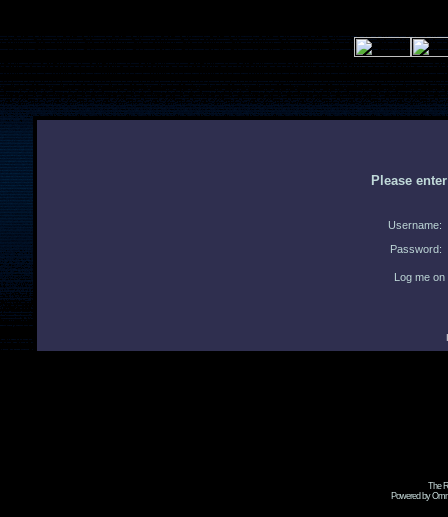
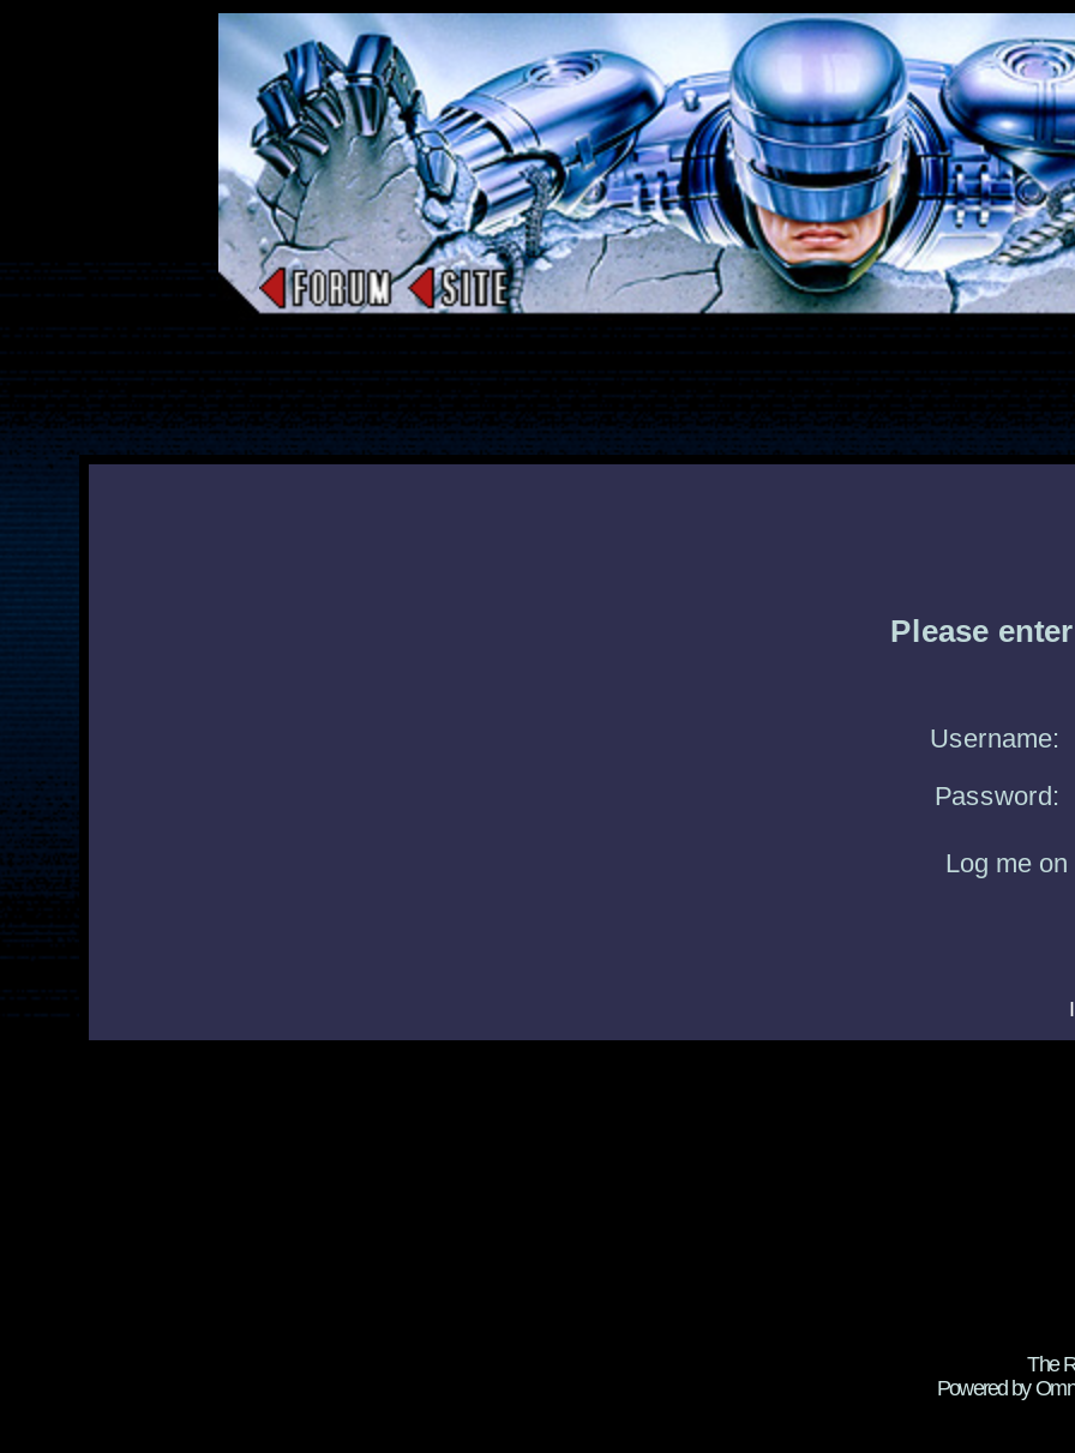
+ [image]
